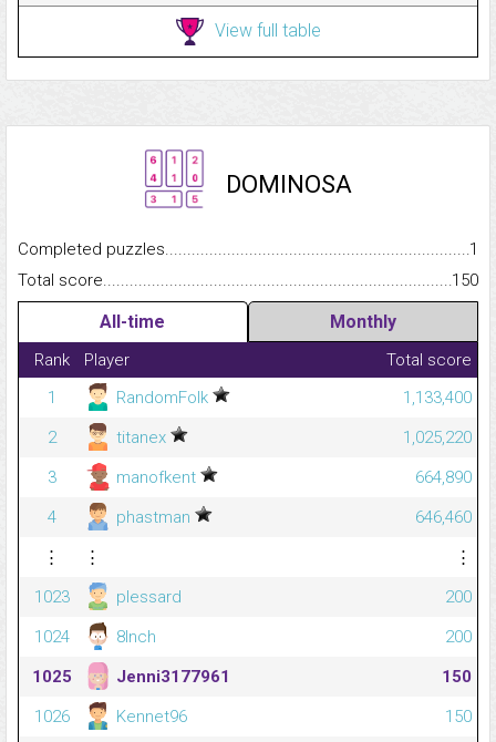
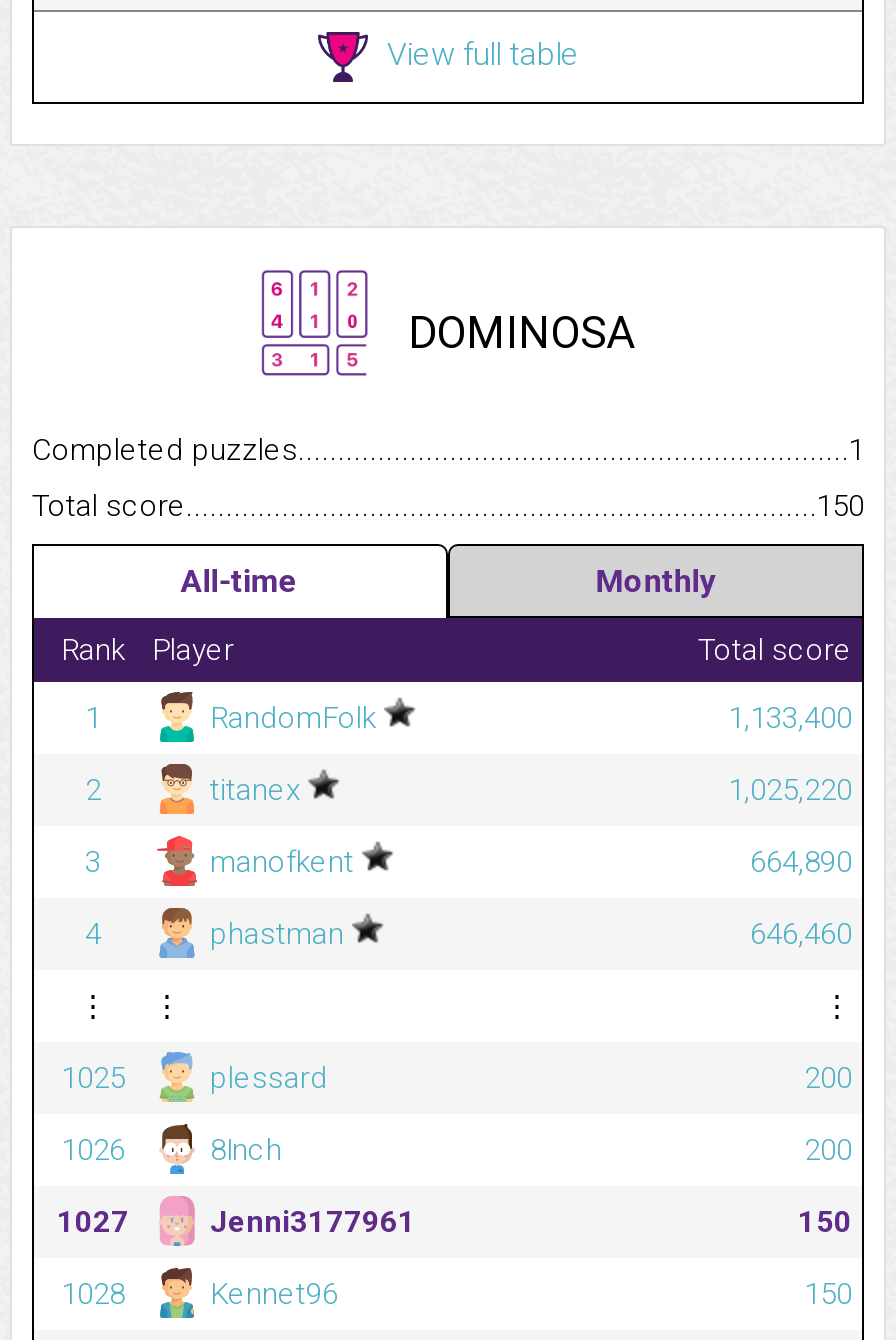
- 1023
+ 1025

- 1024
+ 1026

- 1025
+ 1027

- 1026
+ 1028
